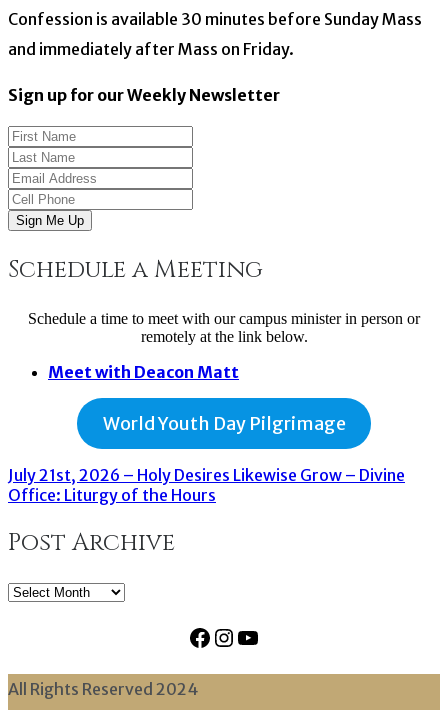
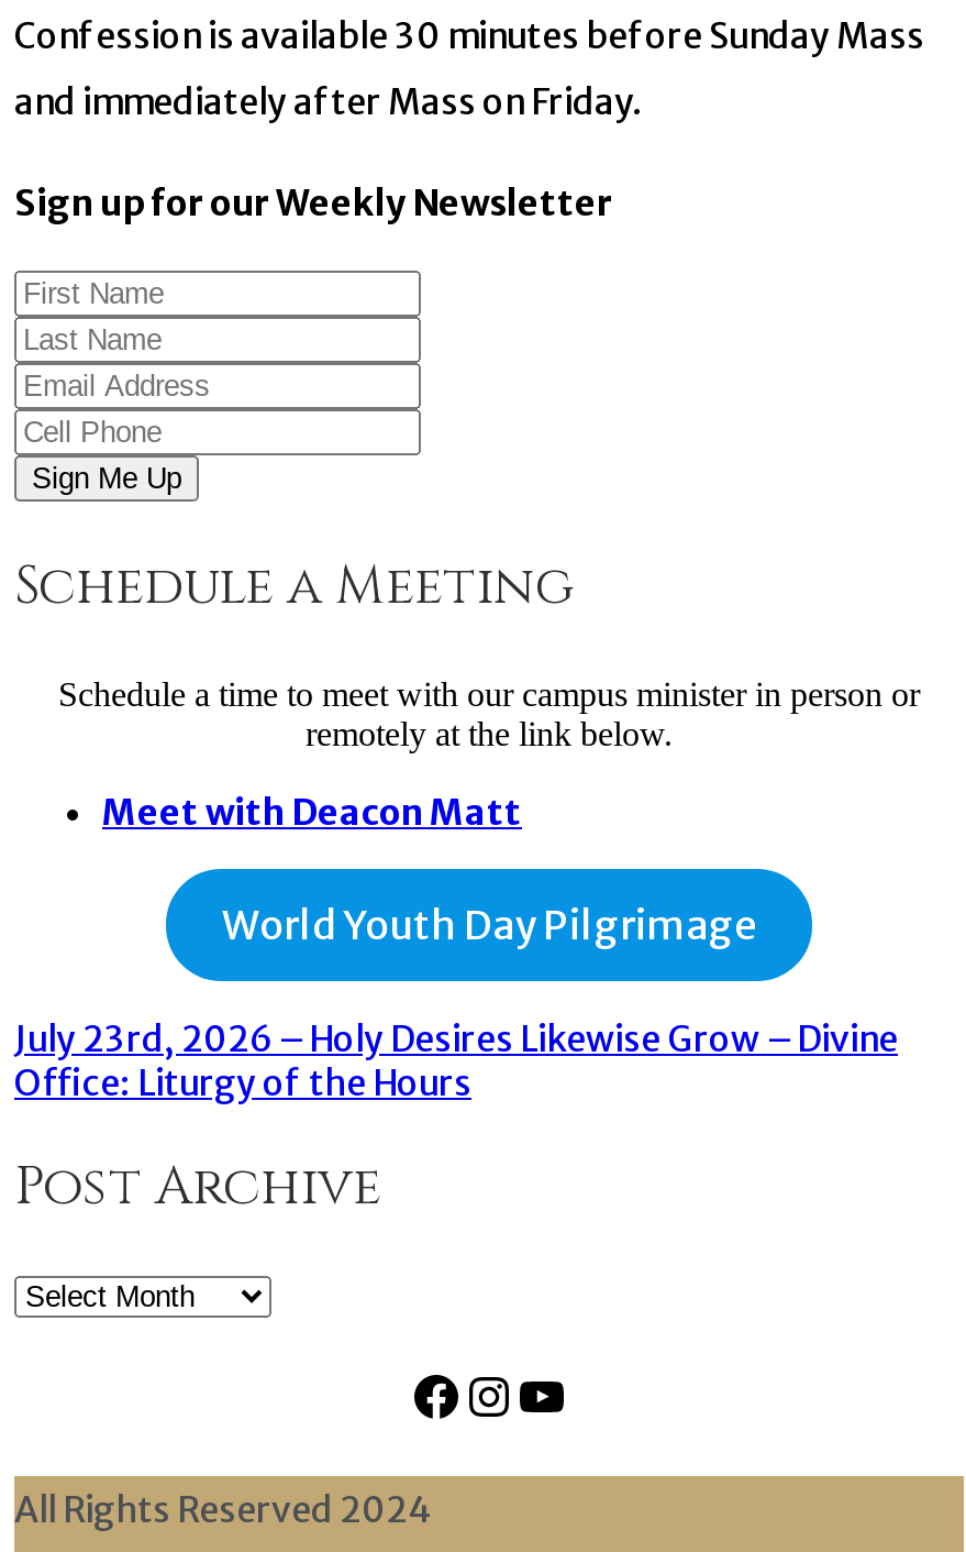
- July 21st, 2026 – Holy Desires Likewise Grow – Divine
+ July 23rd, 2026 – Holy Desires Likewise Grow – Divine
